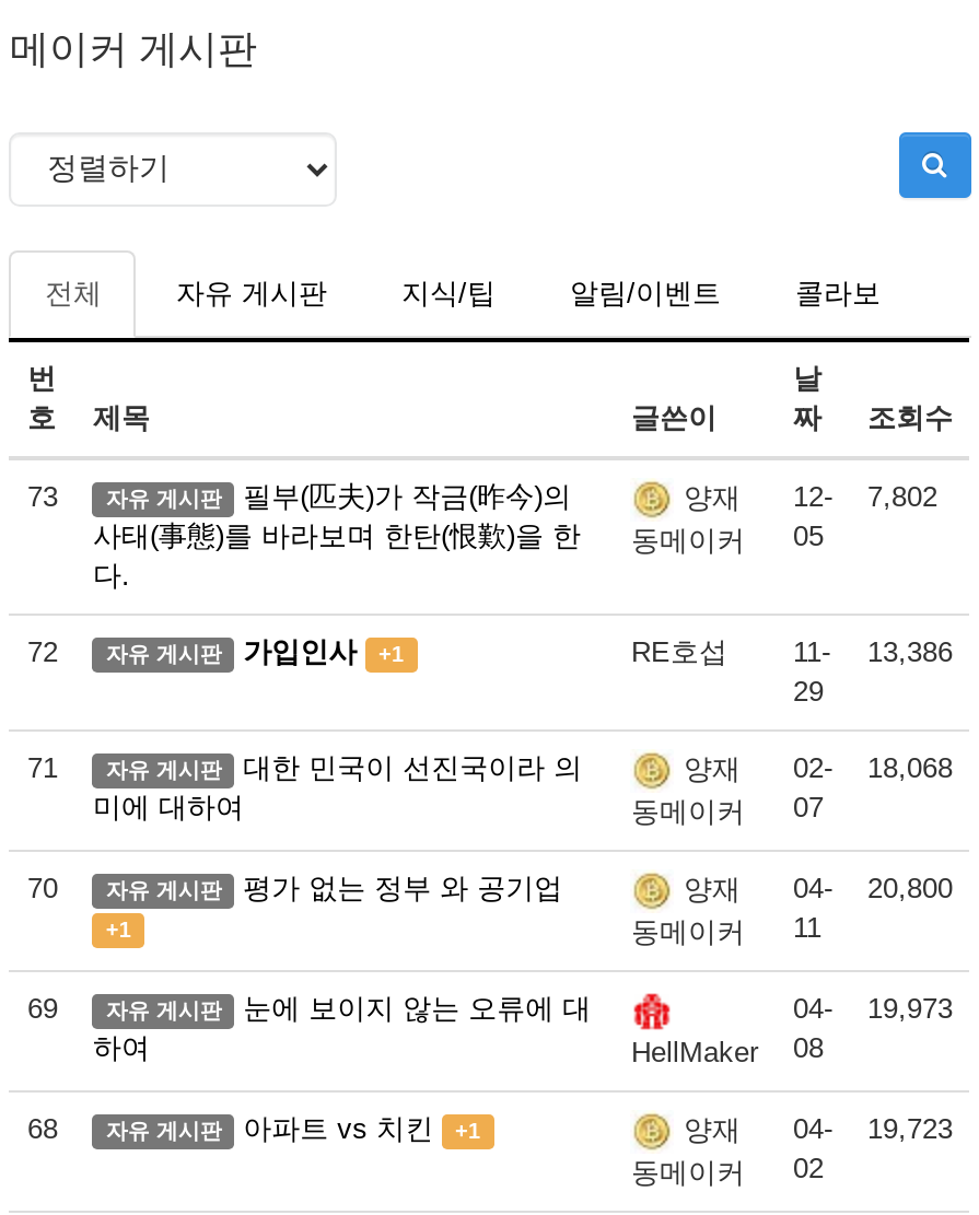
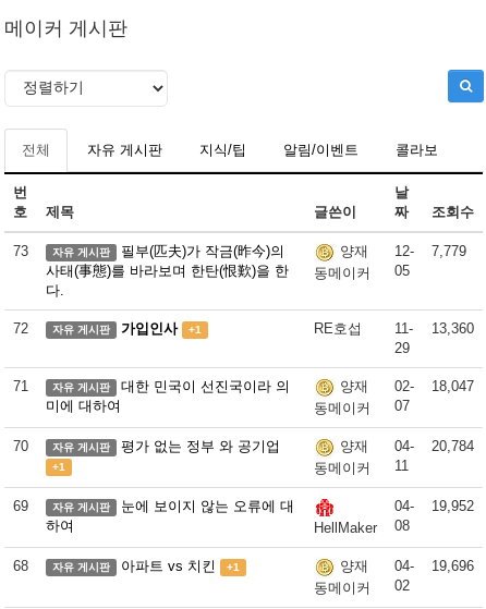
- 양재 12- 7,802
+ 양재 12- 7,779

- 13,386
+ 13,360

- 양재 02- 18,068
+ 양재 02- 18,047

- 양재 04- 20,800
+ 양재 04- 20,784

- 04- 19,973
+ 04- 19,952

- 양재 04- 19,723
+ 양재 04- 19,696
